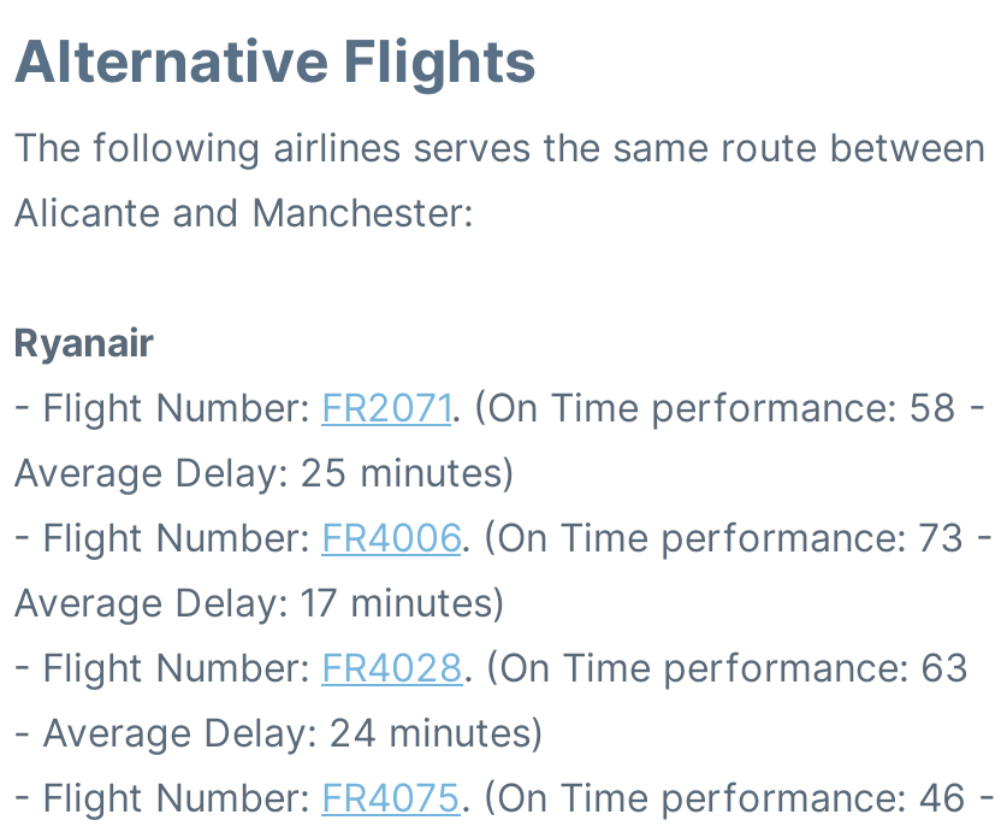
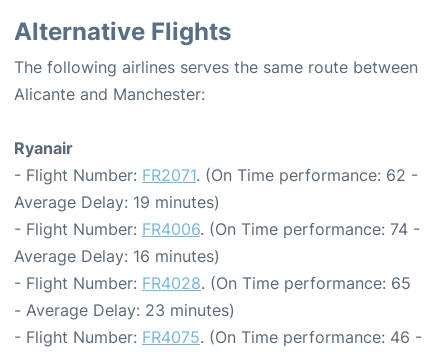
- - Flight Number: FR2071. (On Time performance: 58 -
+ - Flight Number: FR2071. (On Time performance: 62 -

- Average Delay: 25 minutes)
+ Average Delay: 19 minutes)

- - Flight Number: FR4006. (On Time performance: 73 -
+ - Flight Number: FR4006. (On Time performance: 74 -

- Average Delay: 17 minutes)
+ Average Delay: 16 minutes)

- - Flight Number: FR4028. (On Time performance: 63
+ - Flight Number: FR4028. (On Time performance: 65

- - Average Delay: 24 minutes)
+ - Average Delay: 23 minutes)
